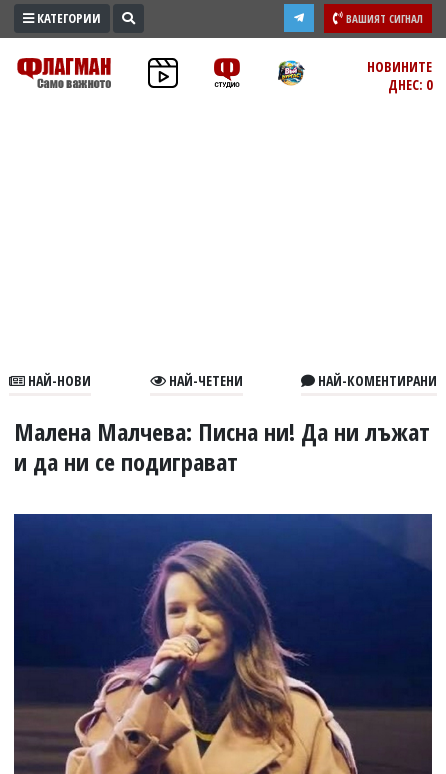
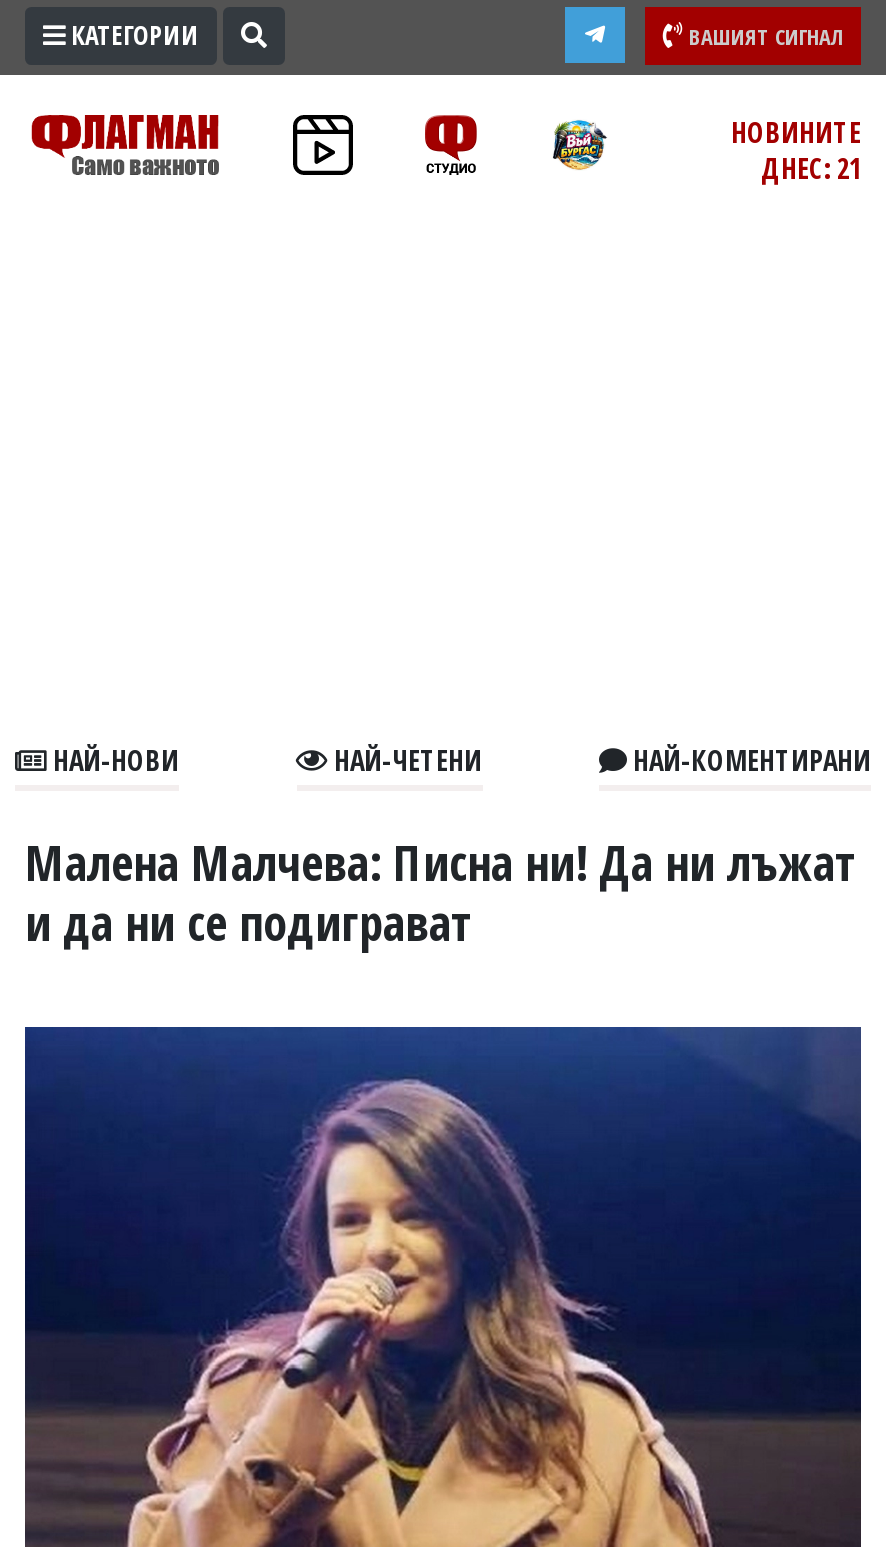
- ДНЕС: 0
+ ДНЕС: 21
